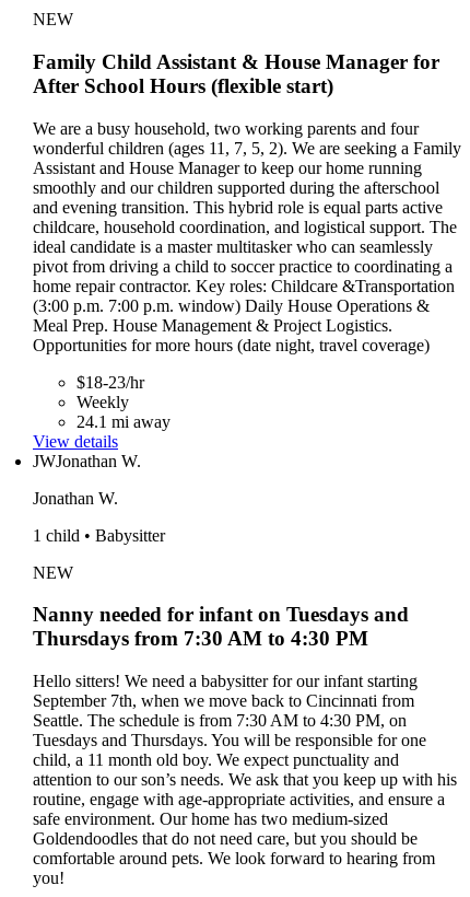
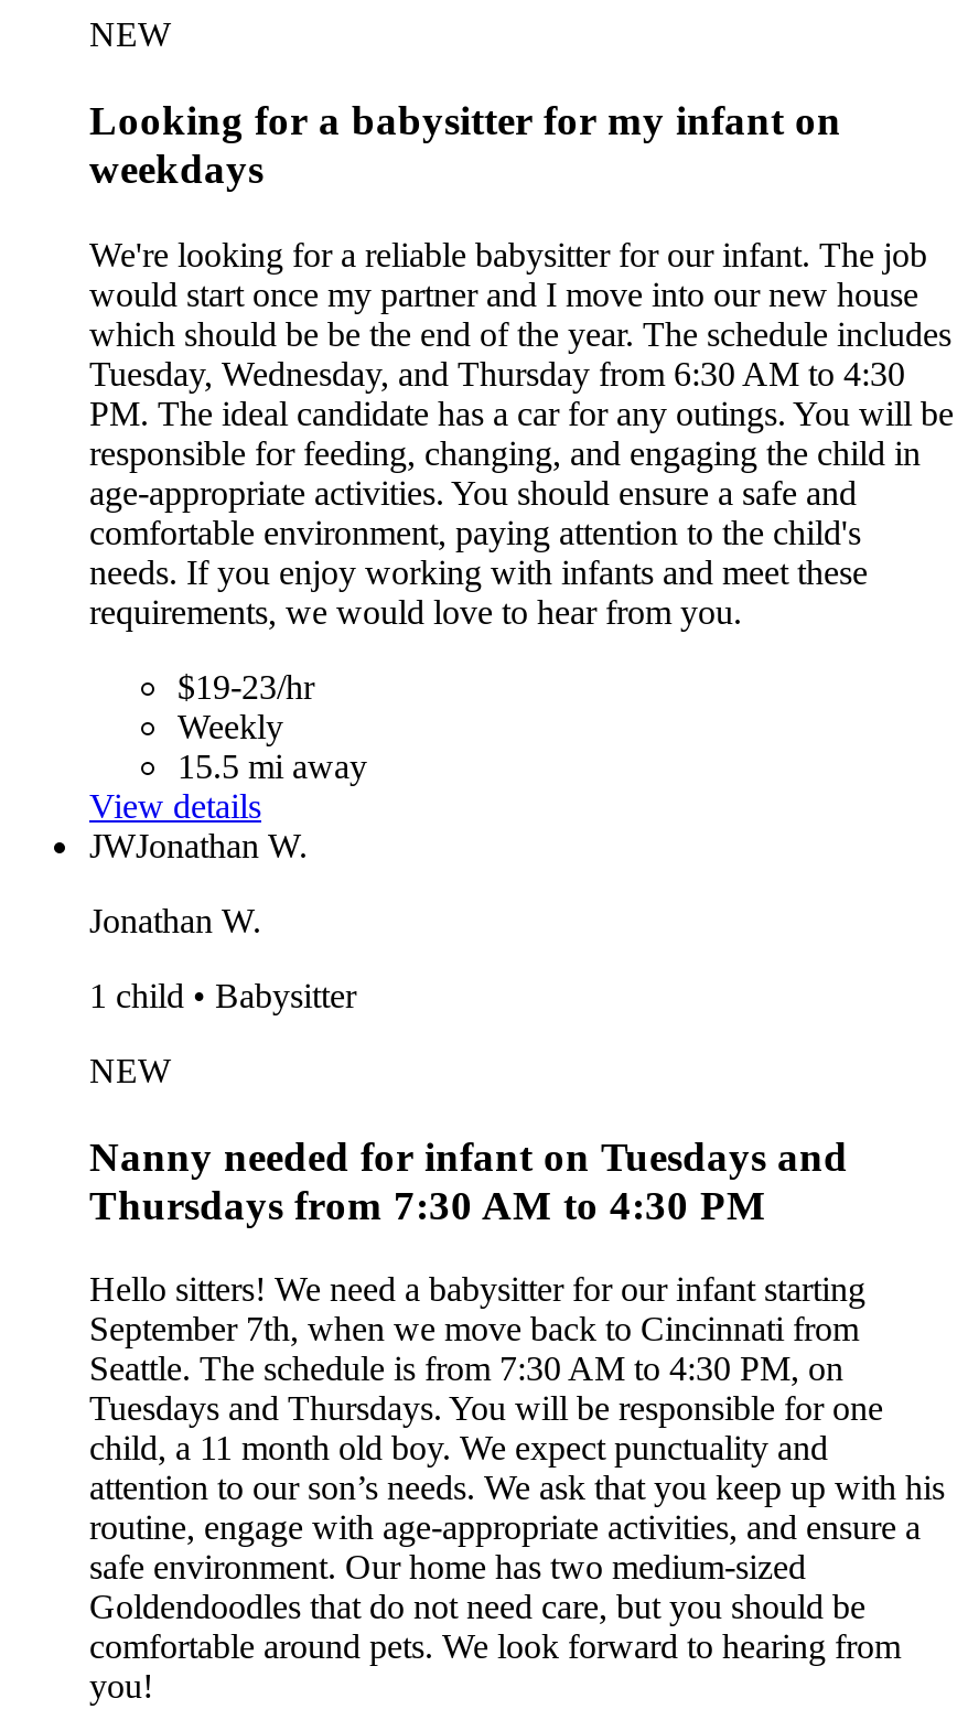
- Family Child Assistant & House Manager for
- After School Hours (flexible start)
+ Looking for a babysitter for my infant on
+ weekdays

- We are a busy household, two working parents and four
- wonderful children (ages 11, 7, 5, 2). We are seeking a Family
- Assistant and House Manager to keep our home running
- smoothly and our children supported during the afterschool
- and evening transition. This hybrid role is equal parts active
- childcare, household coordination, and logistical support. The
- ideal candidate is a master multitasker who can seamlessly
- pivot from driving a child to soccer practice to coordinating a
- home repair contractor. Key roles: Childcare &Transportation
- (3:00 p.m. 7:00 p.m. window) Daily House Operations &
- Meal Prep. House Management & Project Logistics.
- Opportunities for more hours (date night, travel coverage)
+ We're looking for a reliable babysitter for our infant. The job
+ would start once my partner and I move into our new house
+ which should be be the end of the year. The schedule includes
+ Tuesday, Wednesday, and Thursday from 6:30 AM to 4:30
+ PM. The ideal candidate has a car for any outings. You will be
+ responsible for feeding, changing, and engaging the child in
+ age-appropriate activities. You should ensure a safe and
+ comfortable environment, paying attention to the child's
+ needs. If you enjoy working with infants and meet these
+ requirements, we would love to hear from you.

- $18-23/hr
+ $19-23/hr

- 24.1 mi away
+ 15.5 mi away
